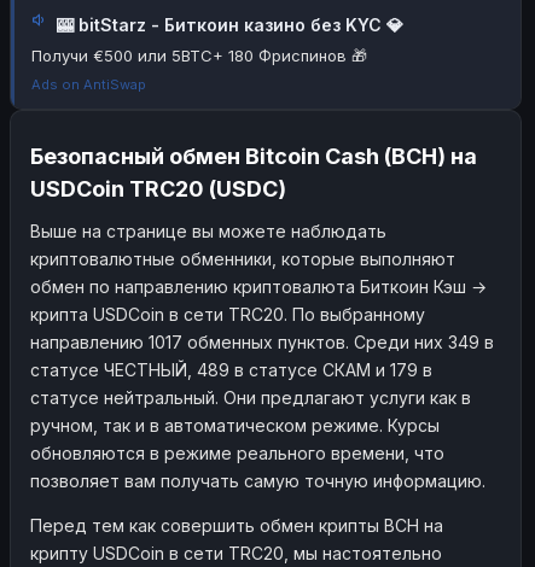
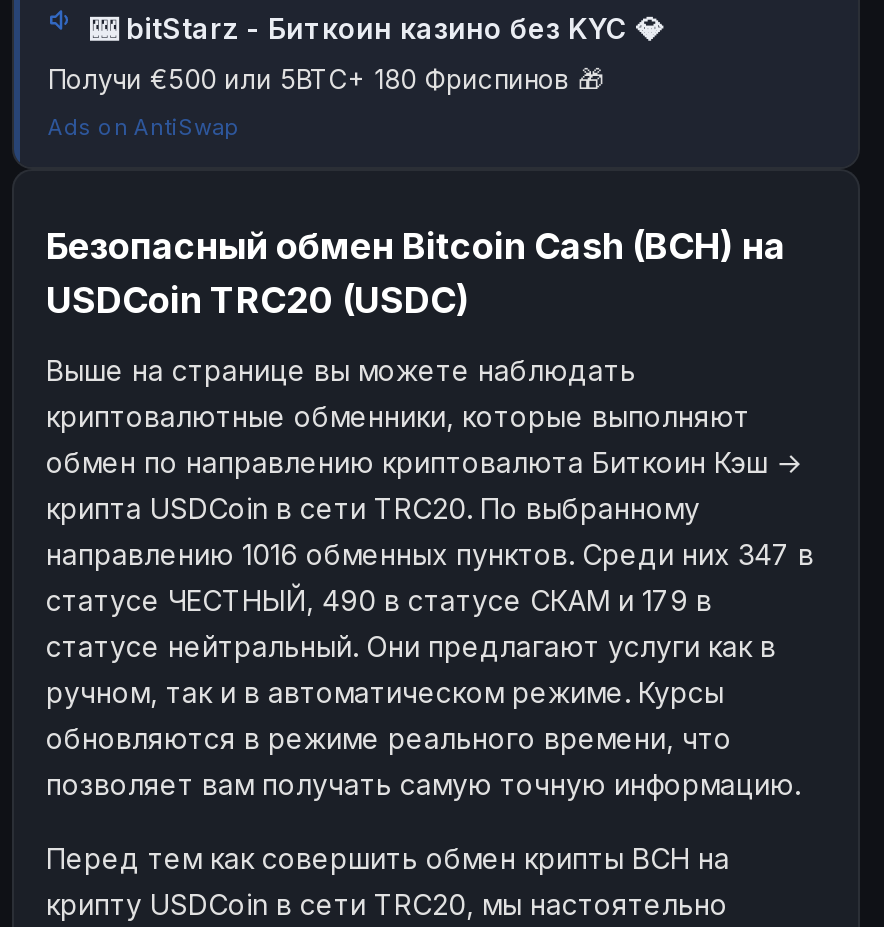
- направлению 1017 обменных пунктов. Среди них 349 в
+ направлению 1016 обменных пунктов. Среди них 347 в

- статусе ЧЕСТНЫЙ, 489 в статусе СКАМ и 179 в
+ статусе ЧЕСТНЫЙ, 490 в статусе СКАМ и 179 в
